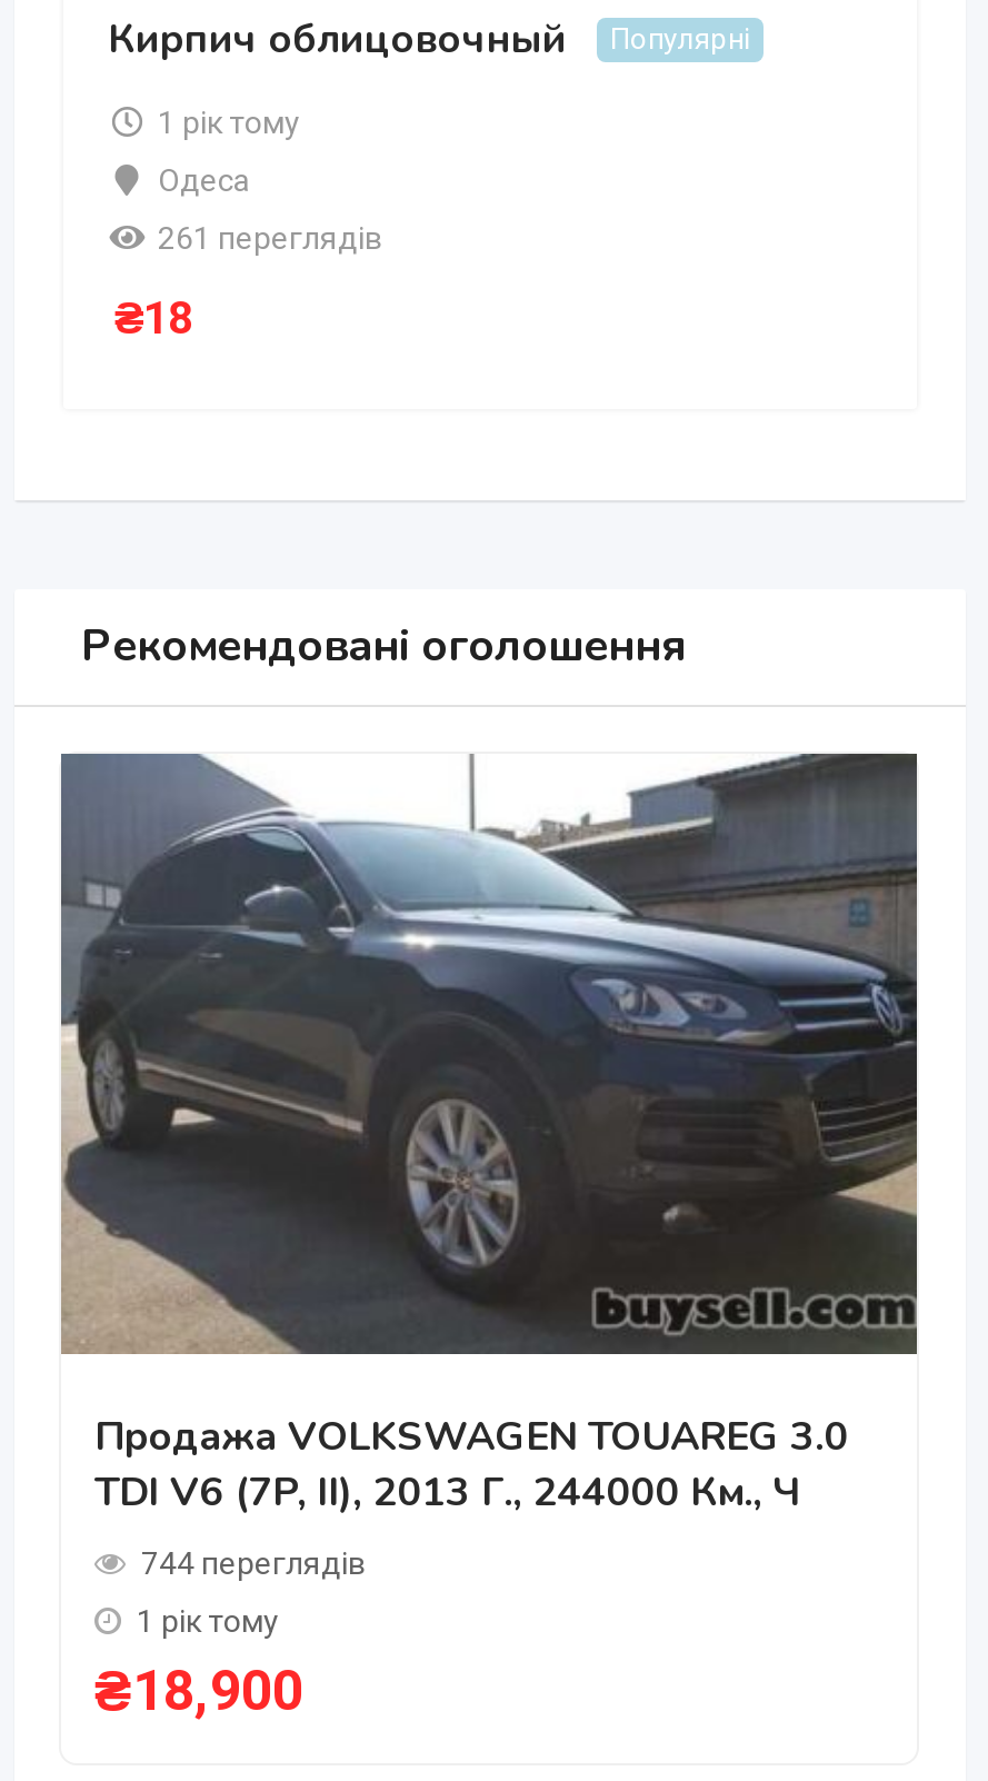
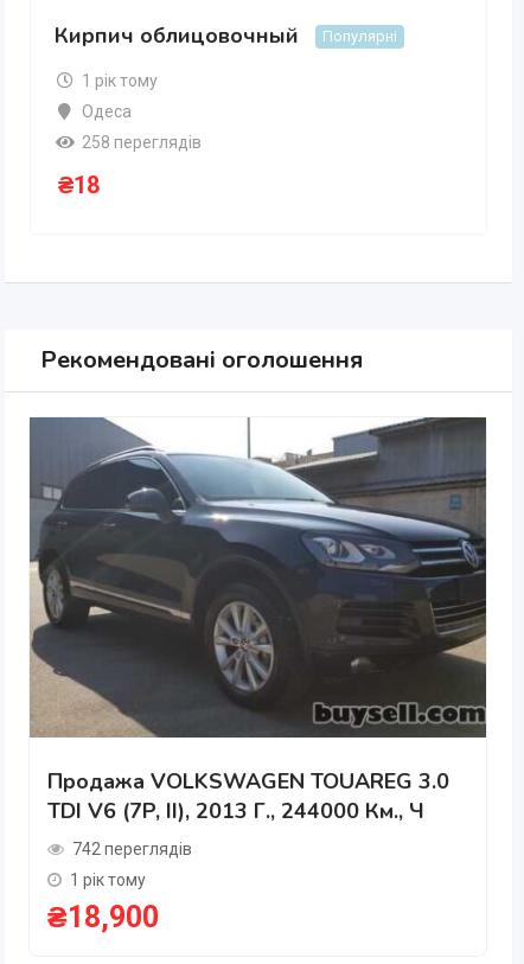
- 261 переглядів
+ 258 переглядів

- 744 переглядів
+ 742 переглядів
